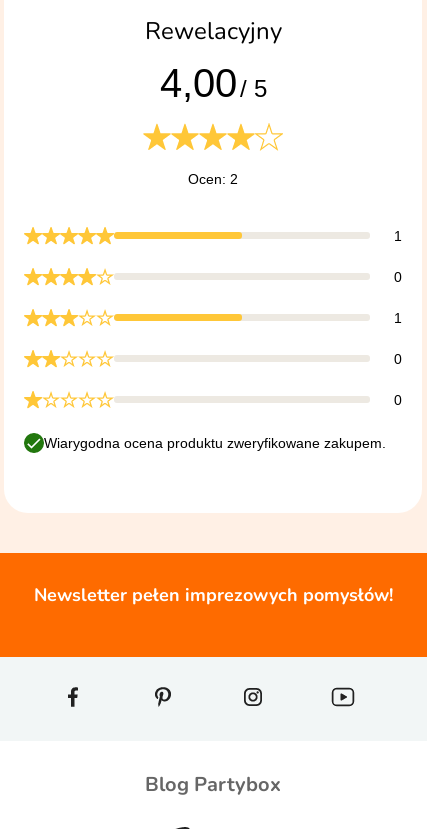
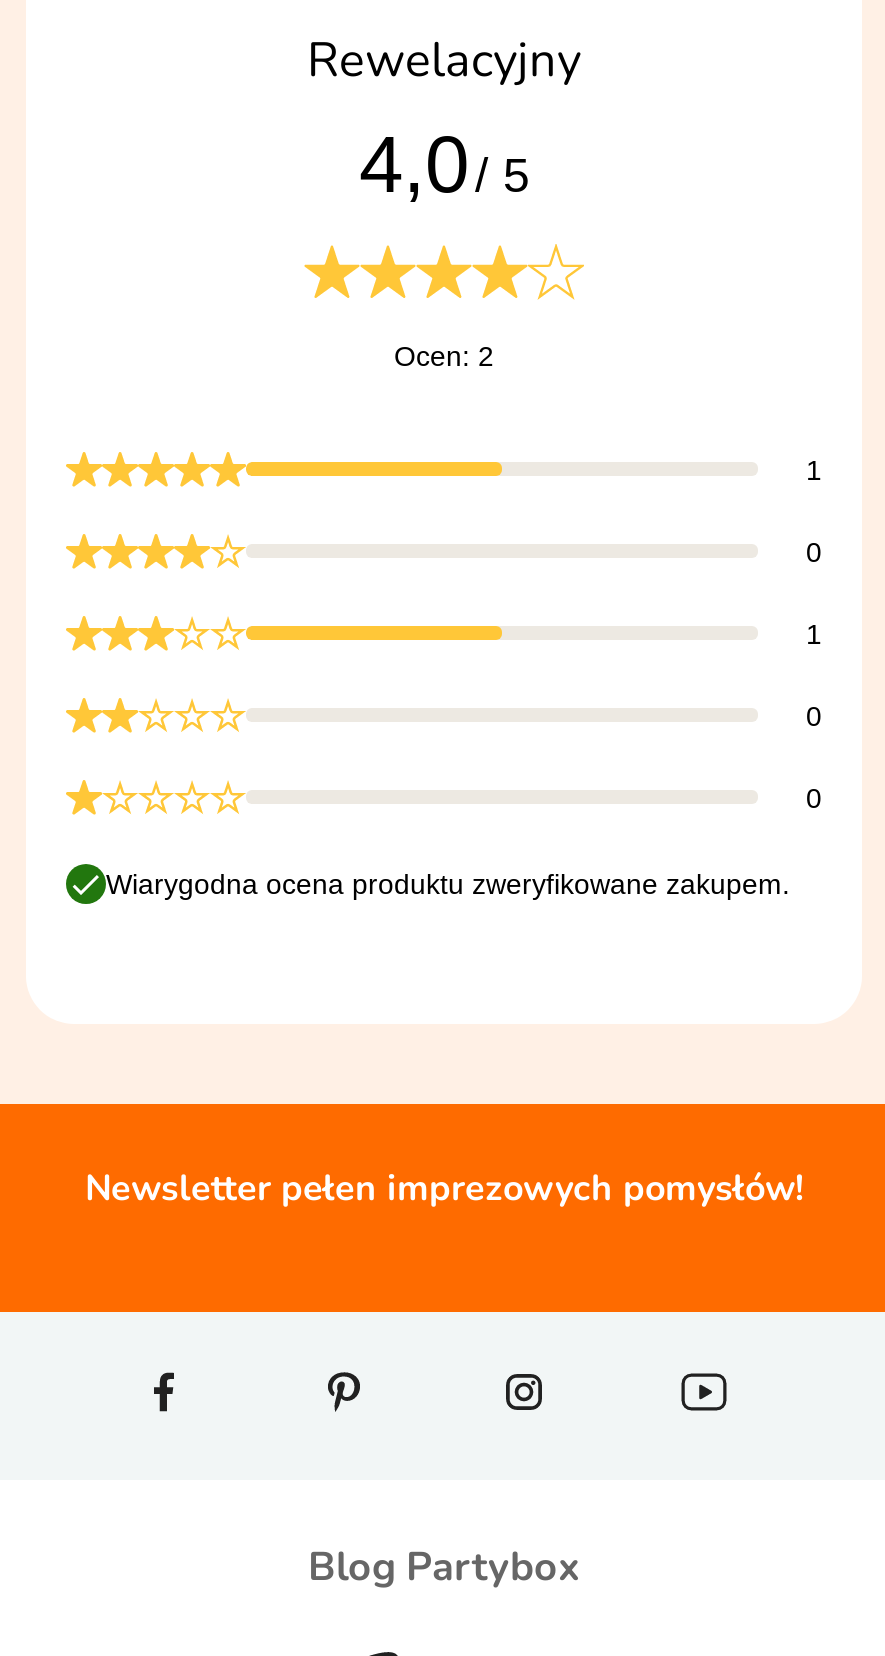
- 4,00 / 5
+ 4,0 / 5
